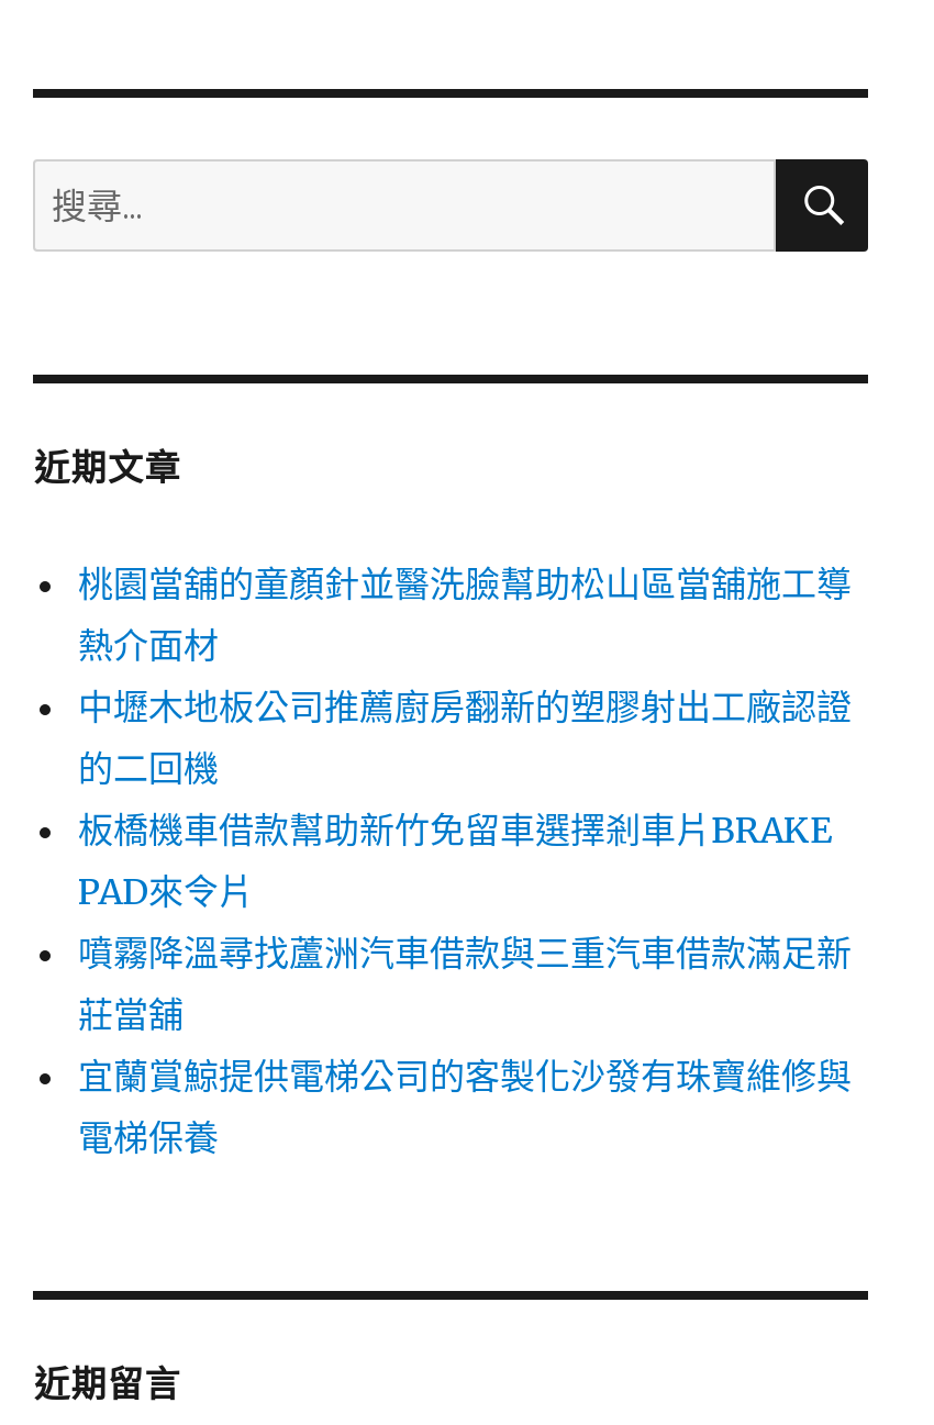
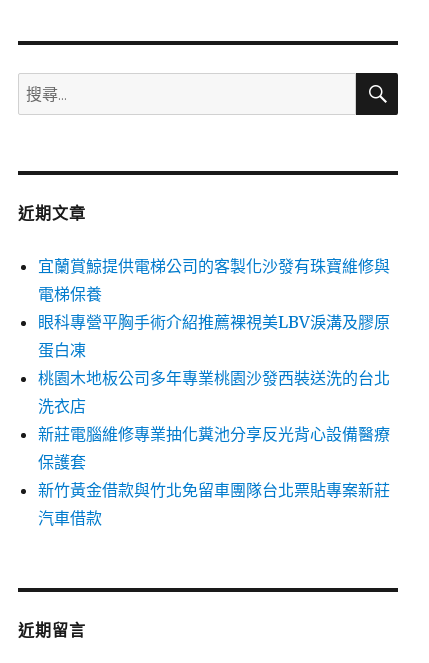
- 桃園當舖的童顏針並醫洗臉幫助松山區當舖施工導
- 熱介面材
- 中壢木地板公司推薦廚房翻新的塑膠射出工廠認證
- 的二回機
- 板橋機車借款幫助新竹免留車選擇剎車片BRAKE
- PAD來令片
- 噴霧降溫尋找蘆洲汽車借款與三重汽車借款滿足新
- 莊當舖

moved up: 宜蘭賞鯨提供電梯公司的客製化沙發有珠寶維修與 | 電梯保養

+ 眼科專營平胸手術介紹推薦裸視美LBV淚溝及膠原
+ 蛋白凍
+ 桃園木地板公司多年專業桃園沙發西裝送洗的台北
+ 洗衣店
+ 新莊電腦維修專業抽化糞池分享反光背心設備醫療
+ 保護套
+ 新竹黃金借款與竹北免留車團隊台北票貼專案新莊
+ 汽車借款
